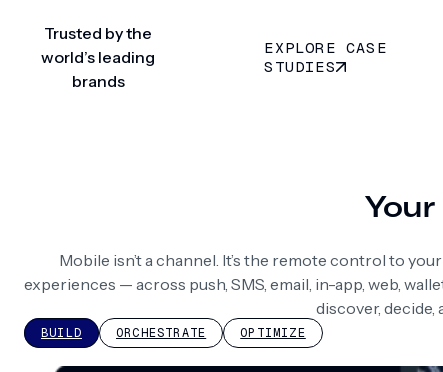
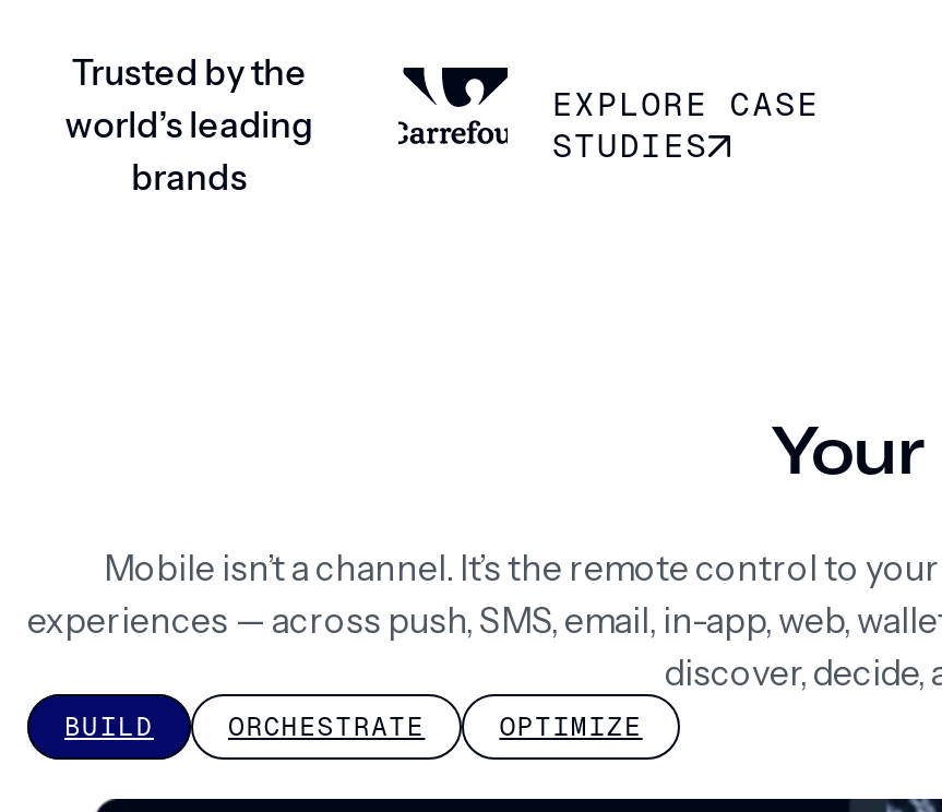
+ [image]
